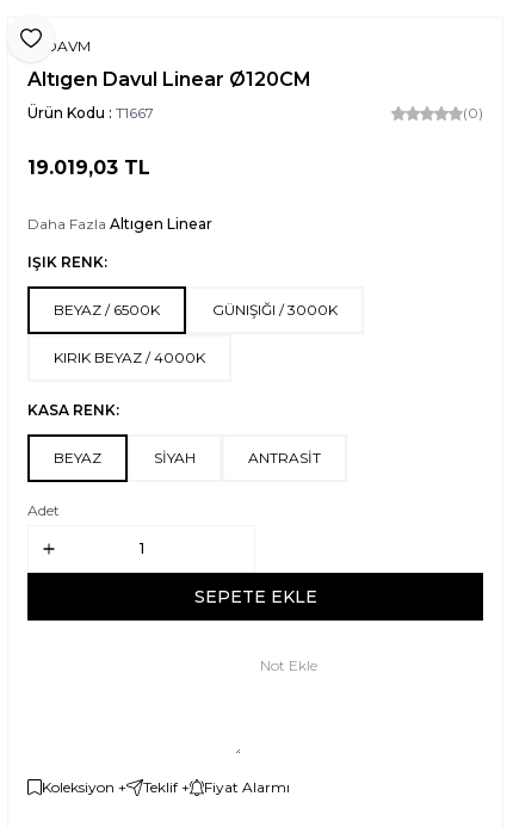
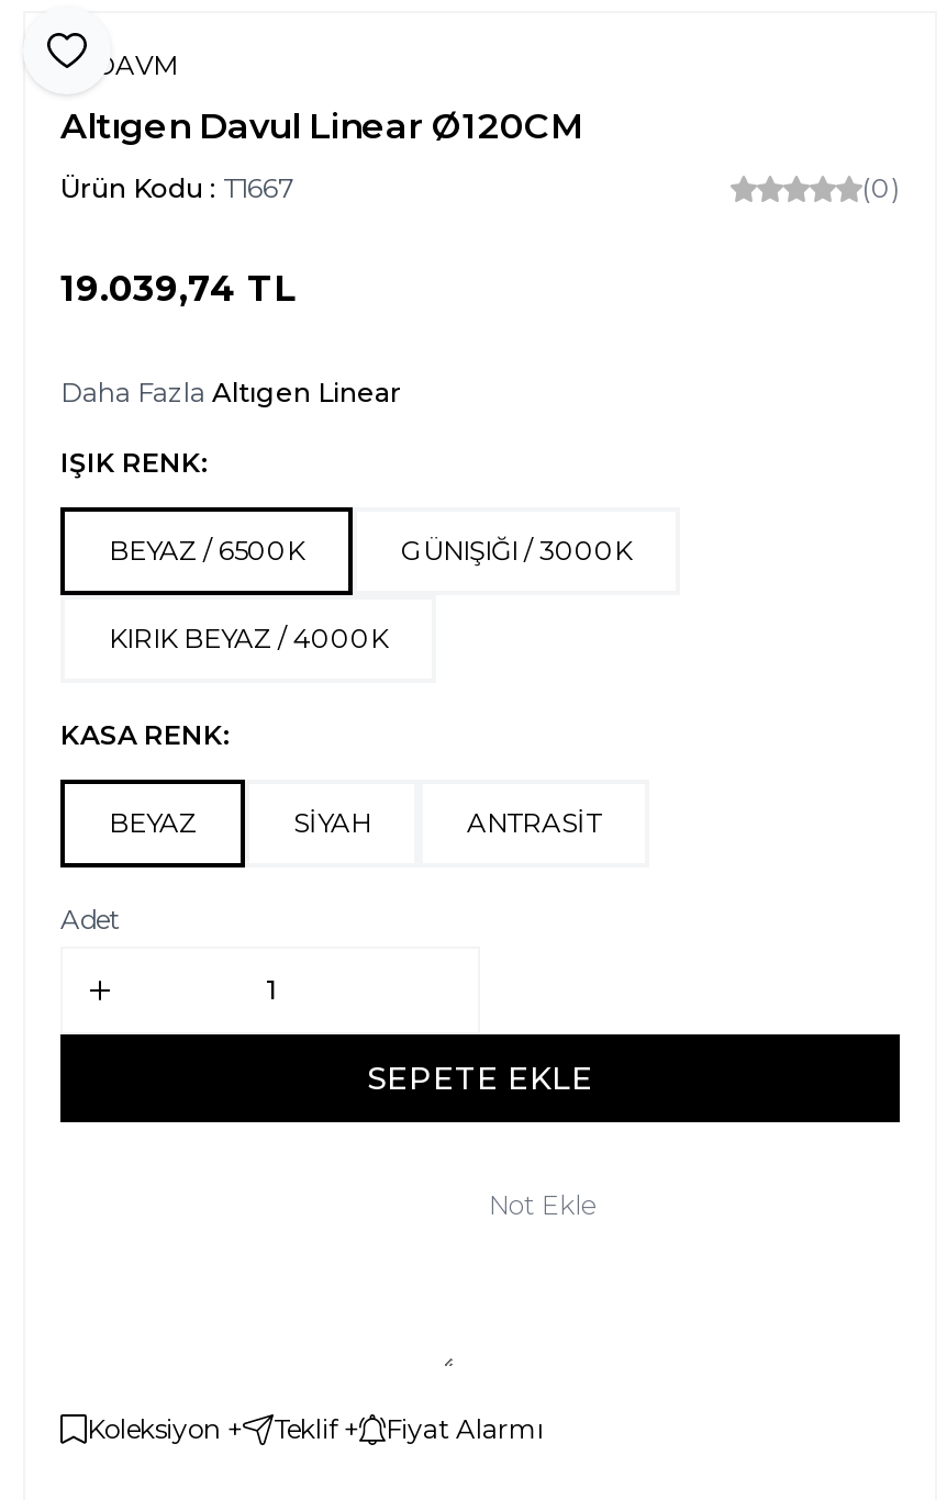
- 19.019,03 TL
+ 19.039,74 TL
